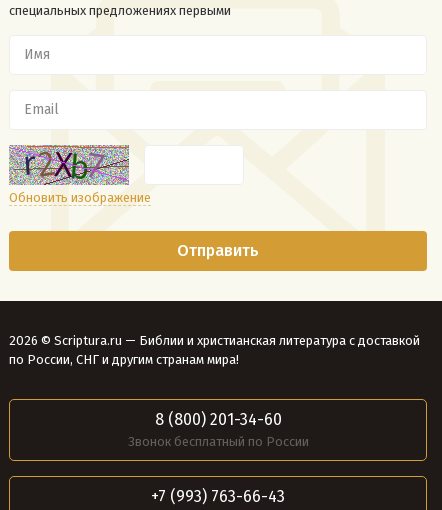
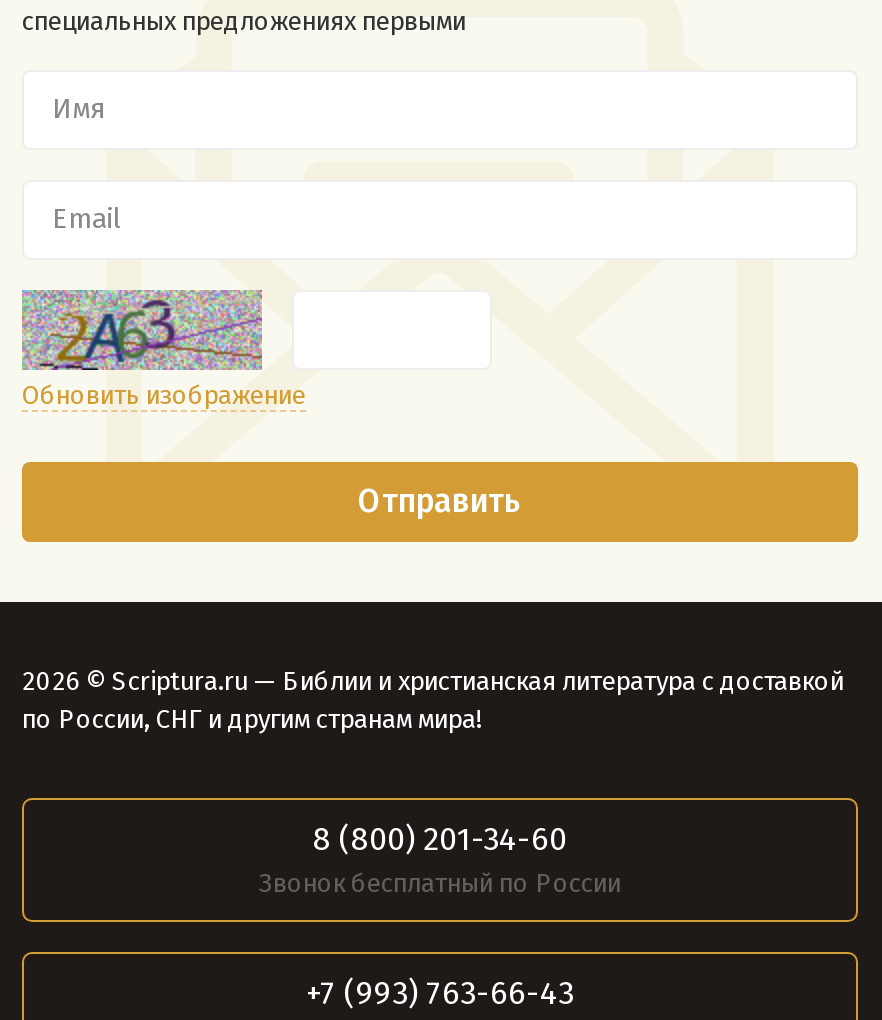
- [image]
+ [image]
